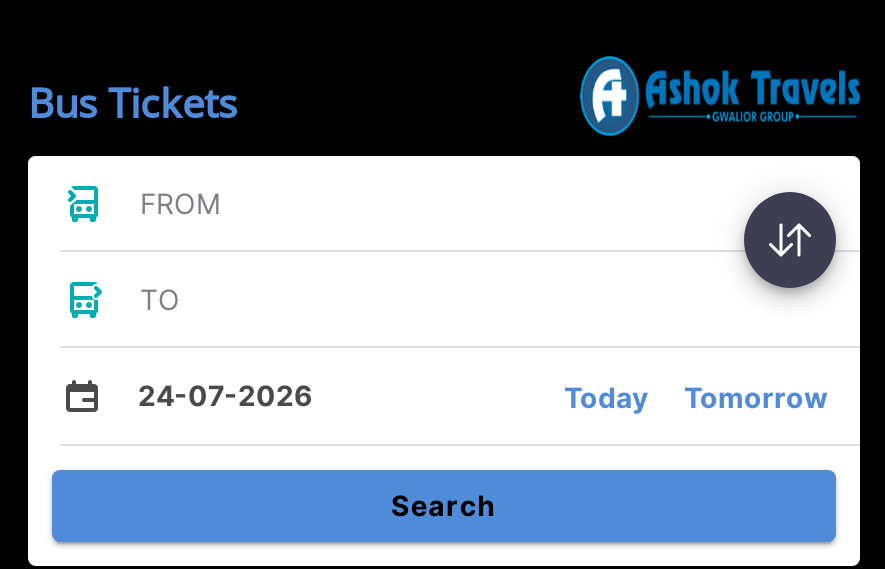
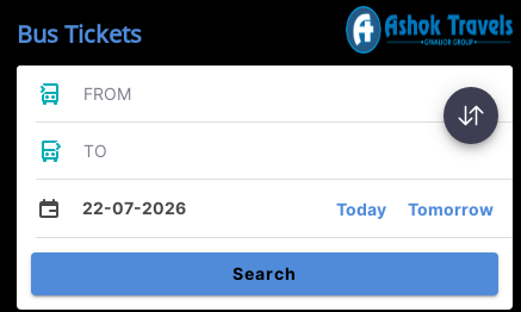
- 24-07-2026
+ 22-07-2026
